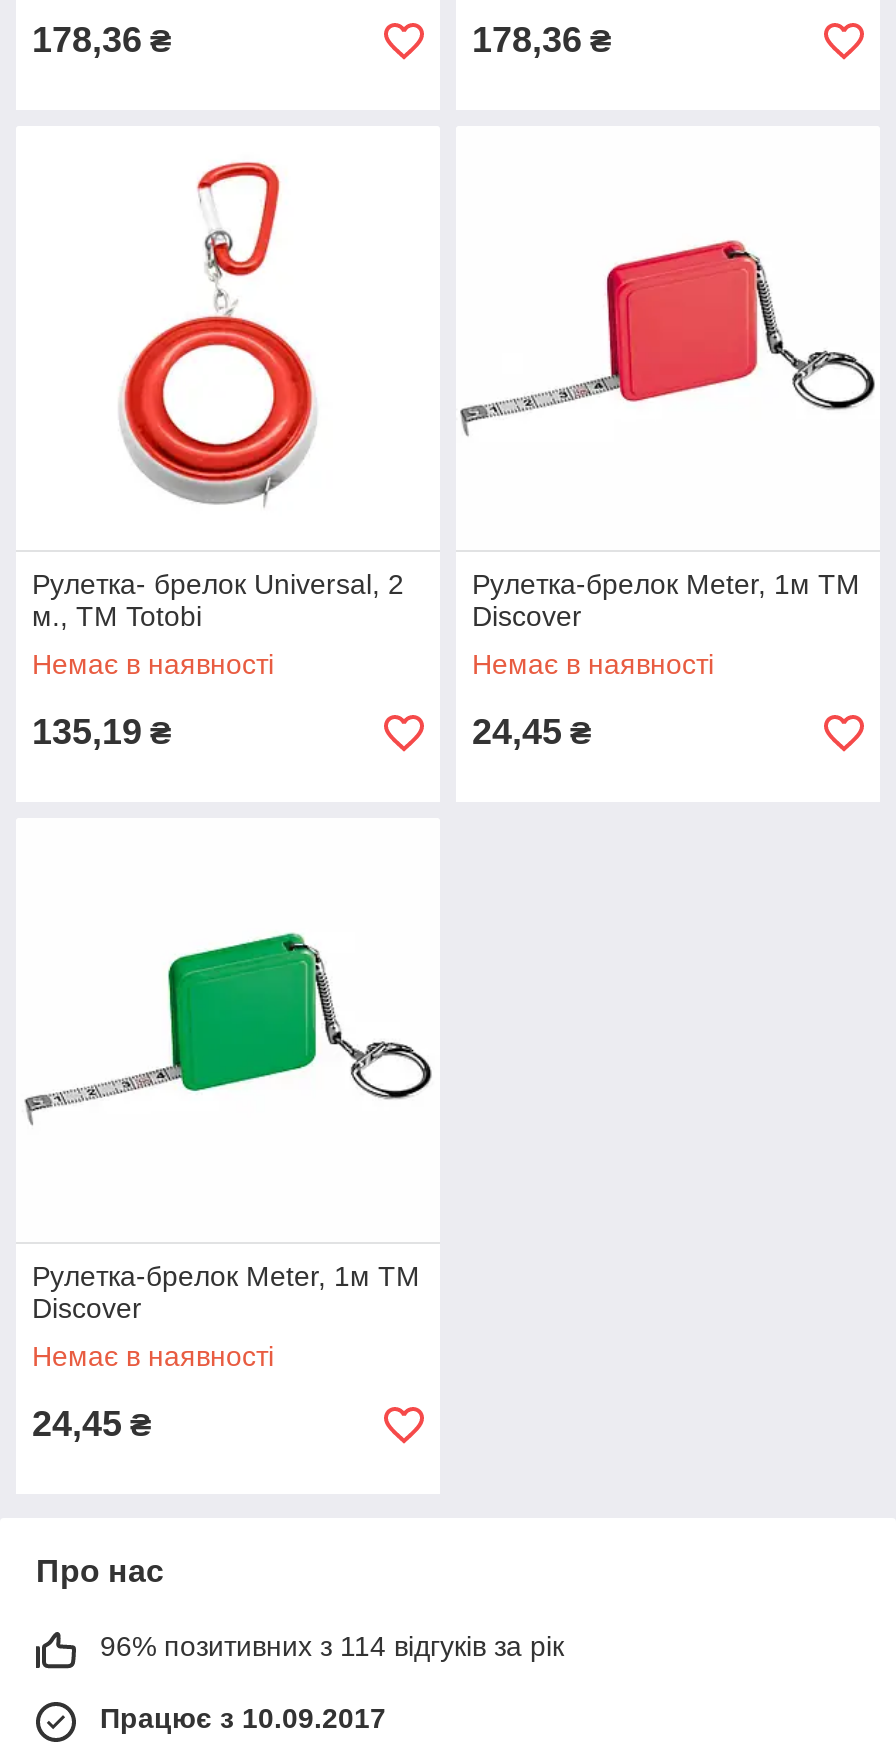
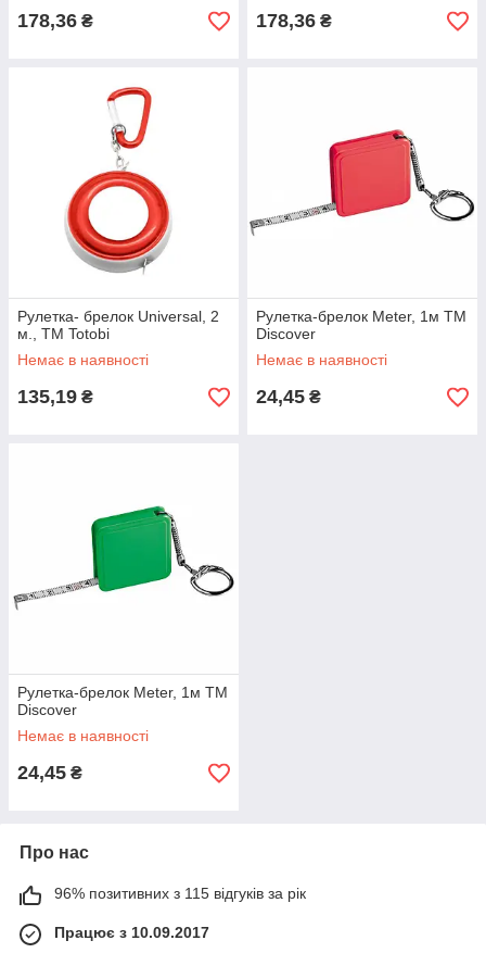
- 96% позитивних з 114 відгуків за рік
+ 96% позитивних з 115 відгуків за рік
